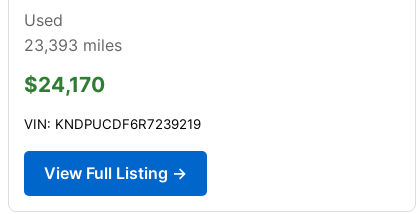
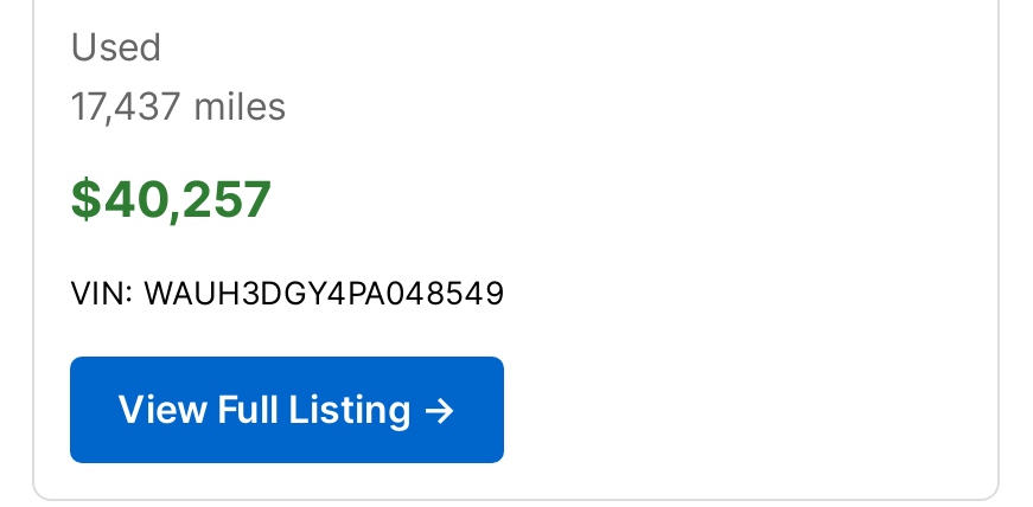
- 23,393 miles
+ 17,437 miles

- $24,170
+ $40,257

- VIN: KNDPUCDF6R7239219
+ VIN: WAUH3DGY4PA048549
